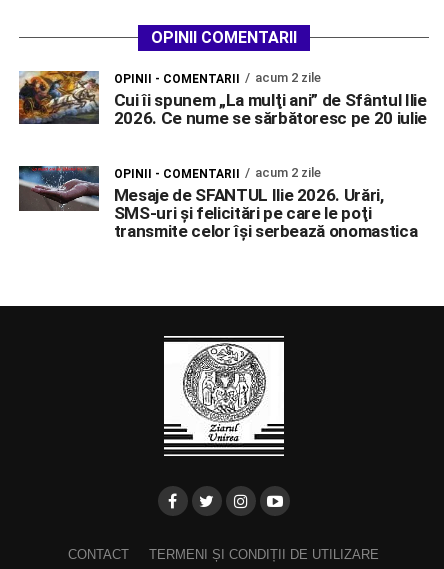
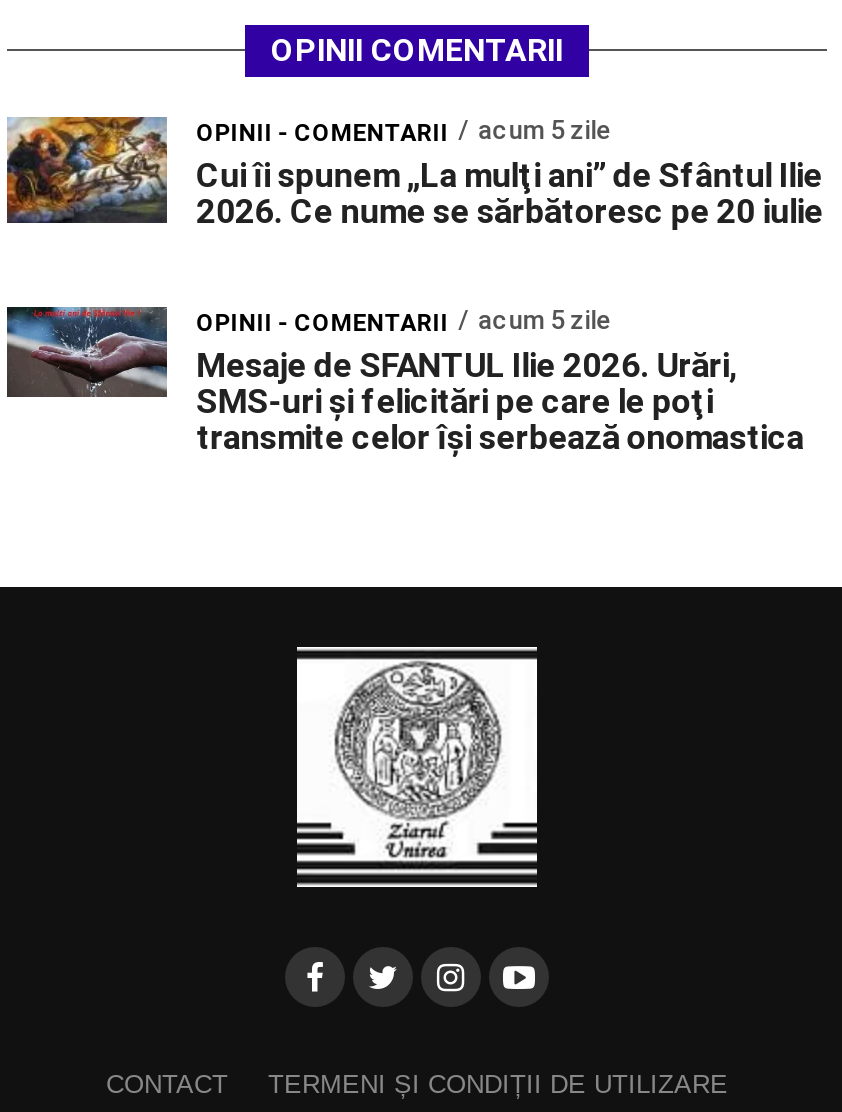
- OPINII - COMENTARII acum 2 zile
+ OPINII - COMENTARII acum 5 zile

- OPINII - COMENTARII acum 2 zile
+ OPINII - COMENTARII acum 5 zile
